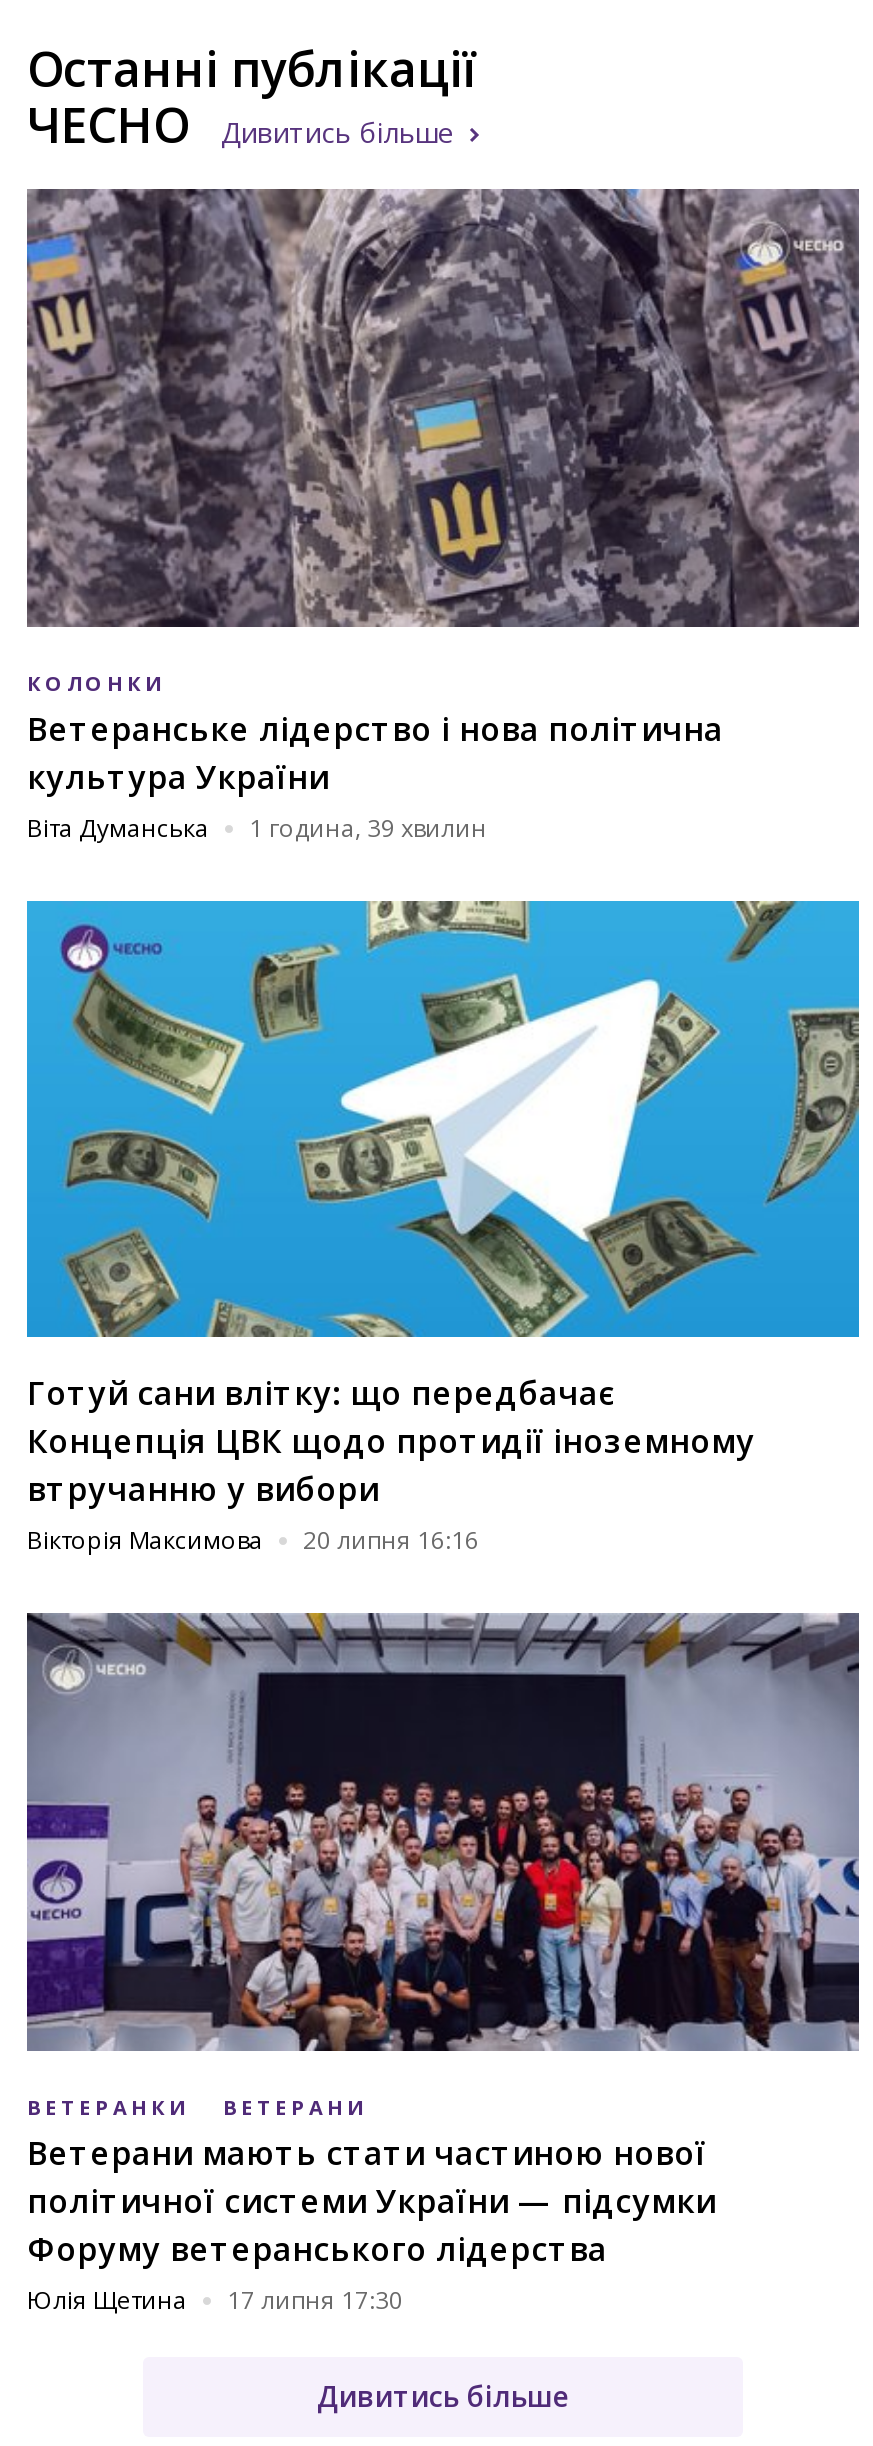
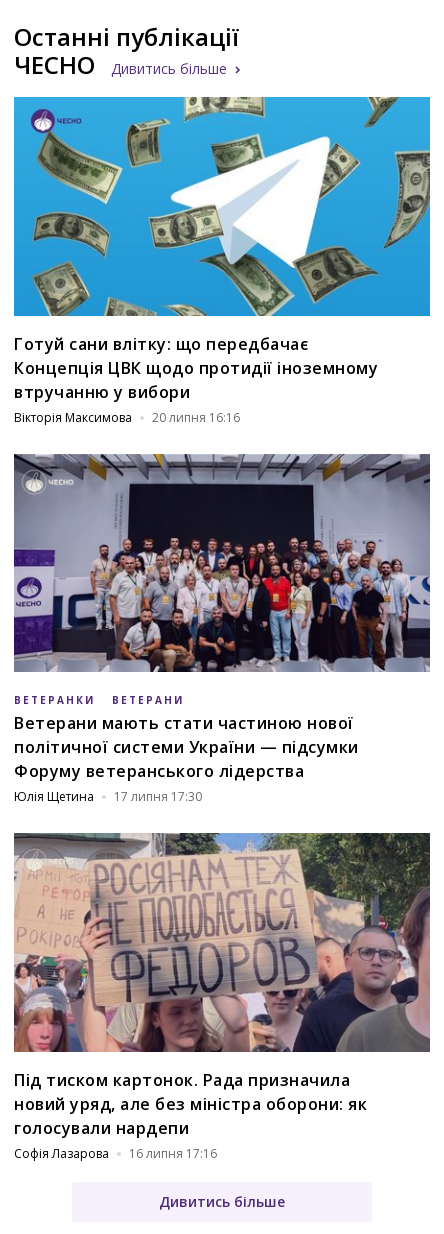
- [image]
- КОЛОНКИ
- Ветеранське лідерство і нова політична
- культура України
- Віта Думанська
- 1 година, 39 хвилин

moved up: [image] | Готуй сани влітку: що передбачає | Концепція ЦВК щодо протидії іноземному | ... | Юлія Щетина | 17 липня 17:30

+ [image]
+ Під тиском картонок. Рада призначила
+ новий уряд, але без міністра оборони: як
+ голосували нардепи
+ Софія Лазарова
+ 16 липня 17:16
